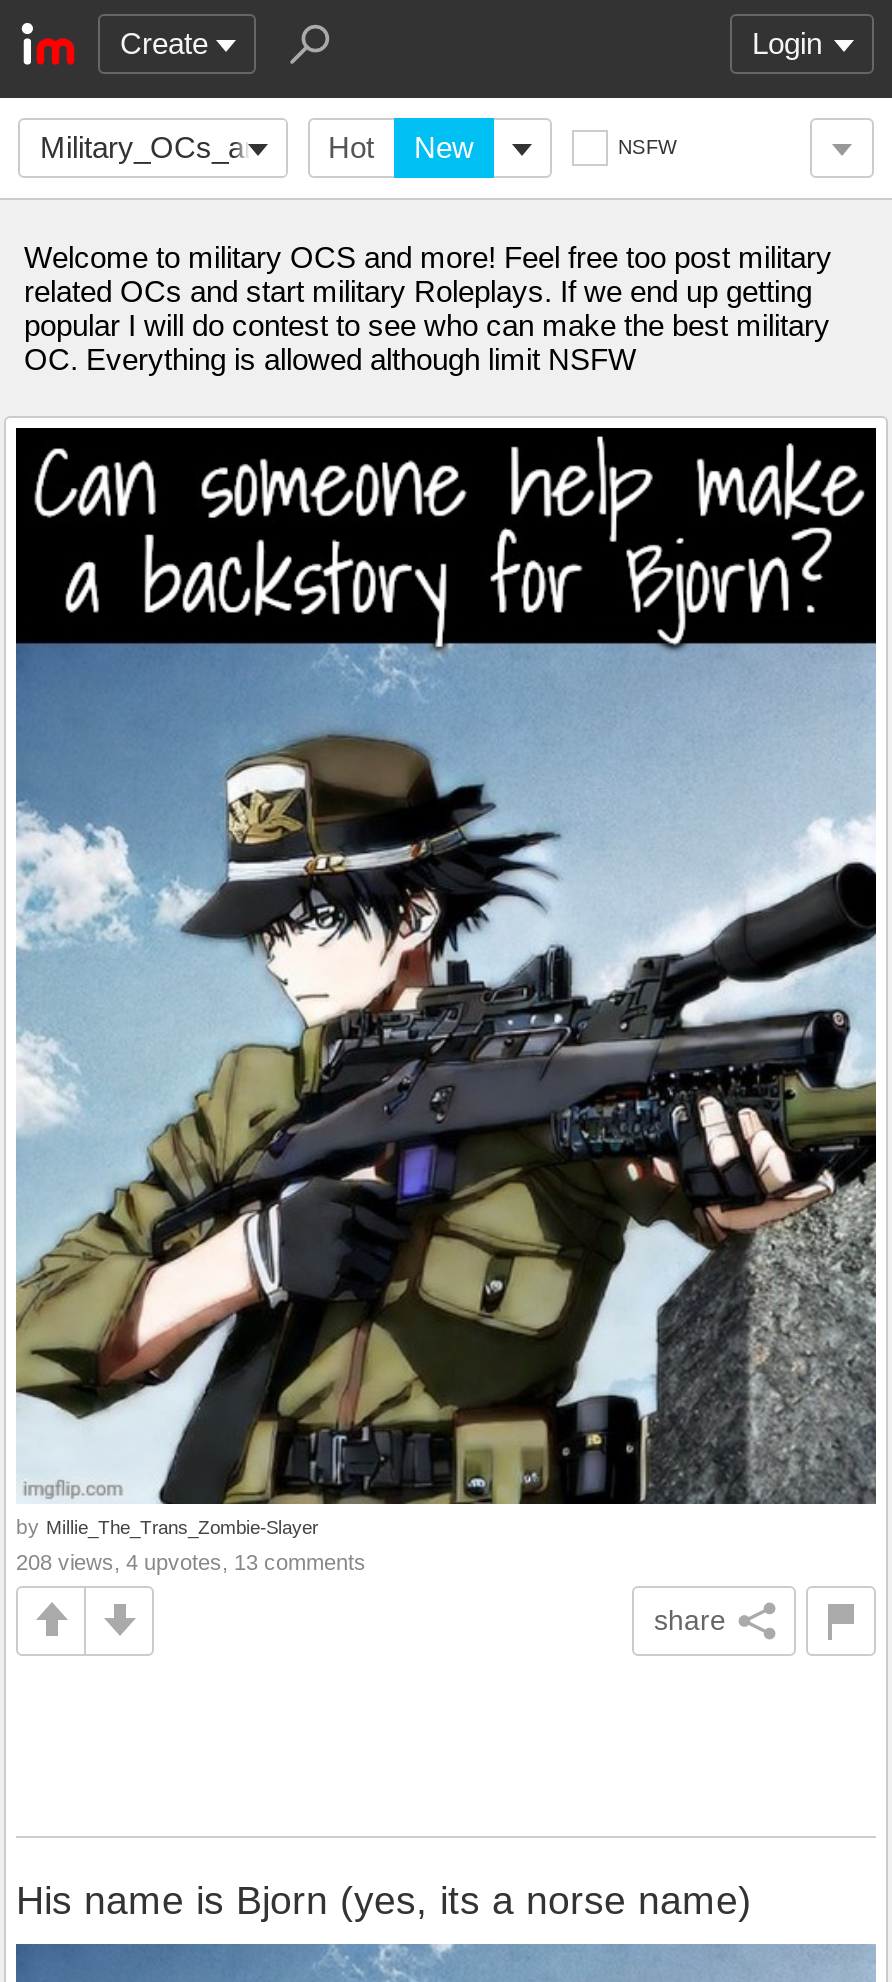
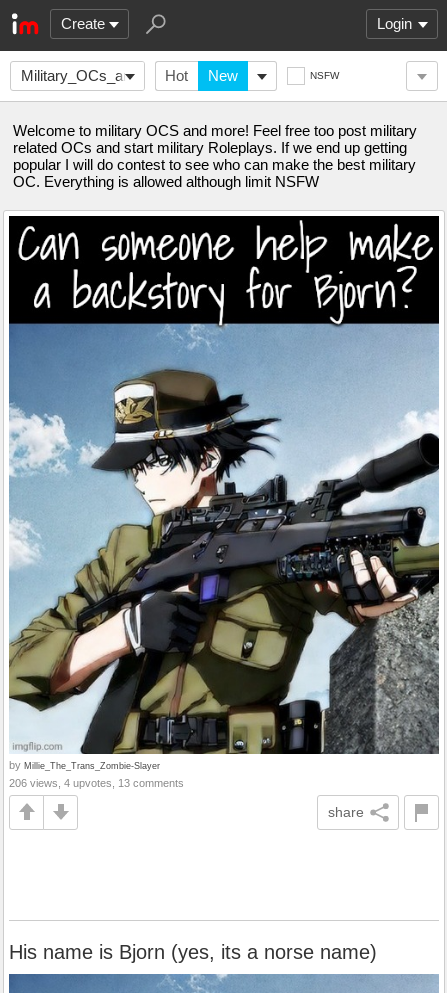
- 208 views, 4 upvotes, 13 comments
+ 206 views, 4 upvotes, 13 comments
